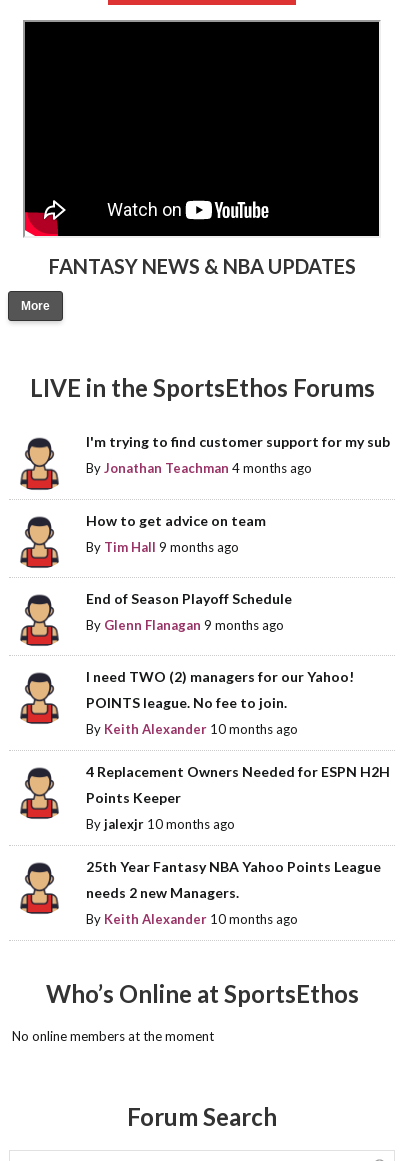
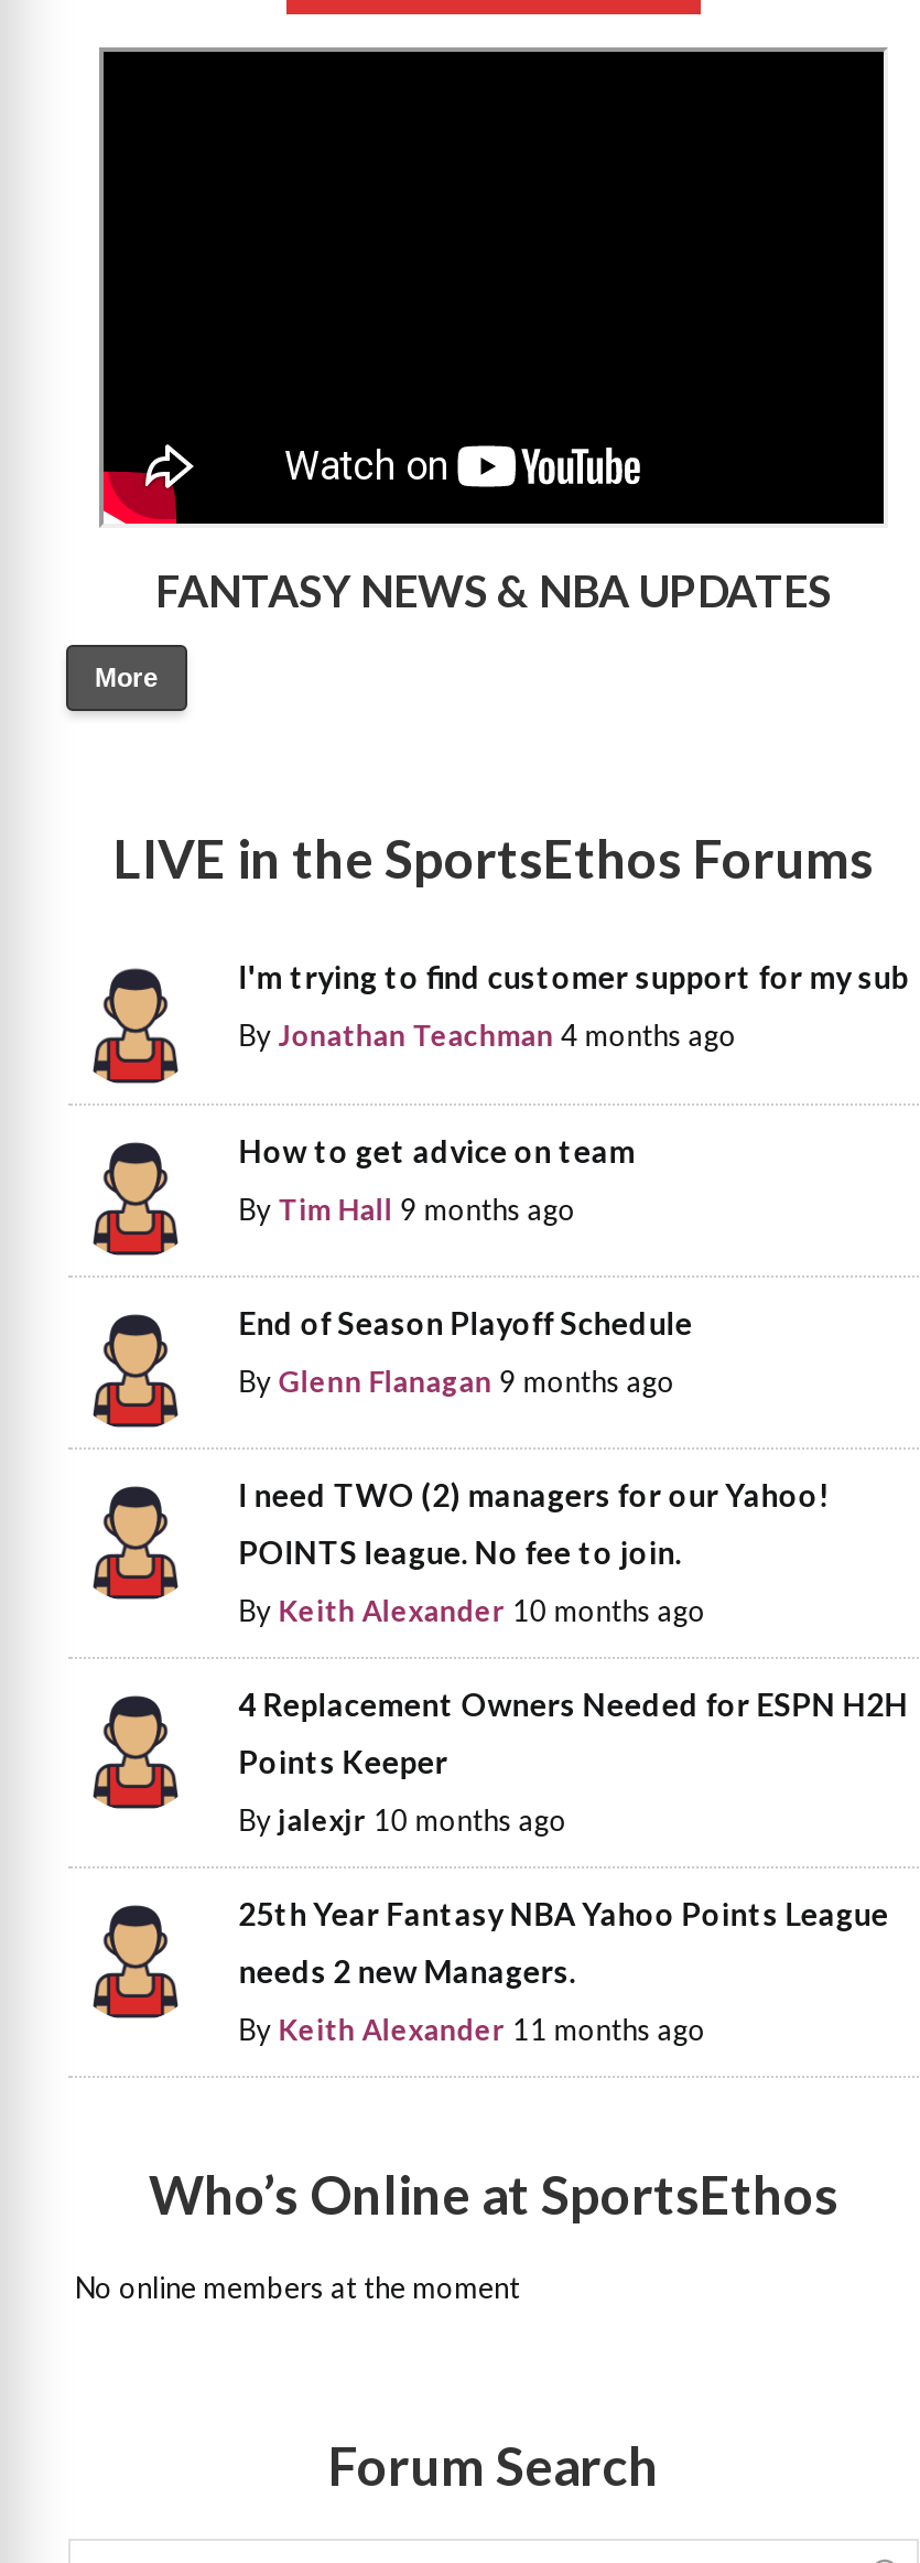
- By Keith Alexander 10 months ago
+ By Keith Alexander 11 months ago
